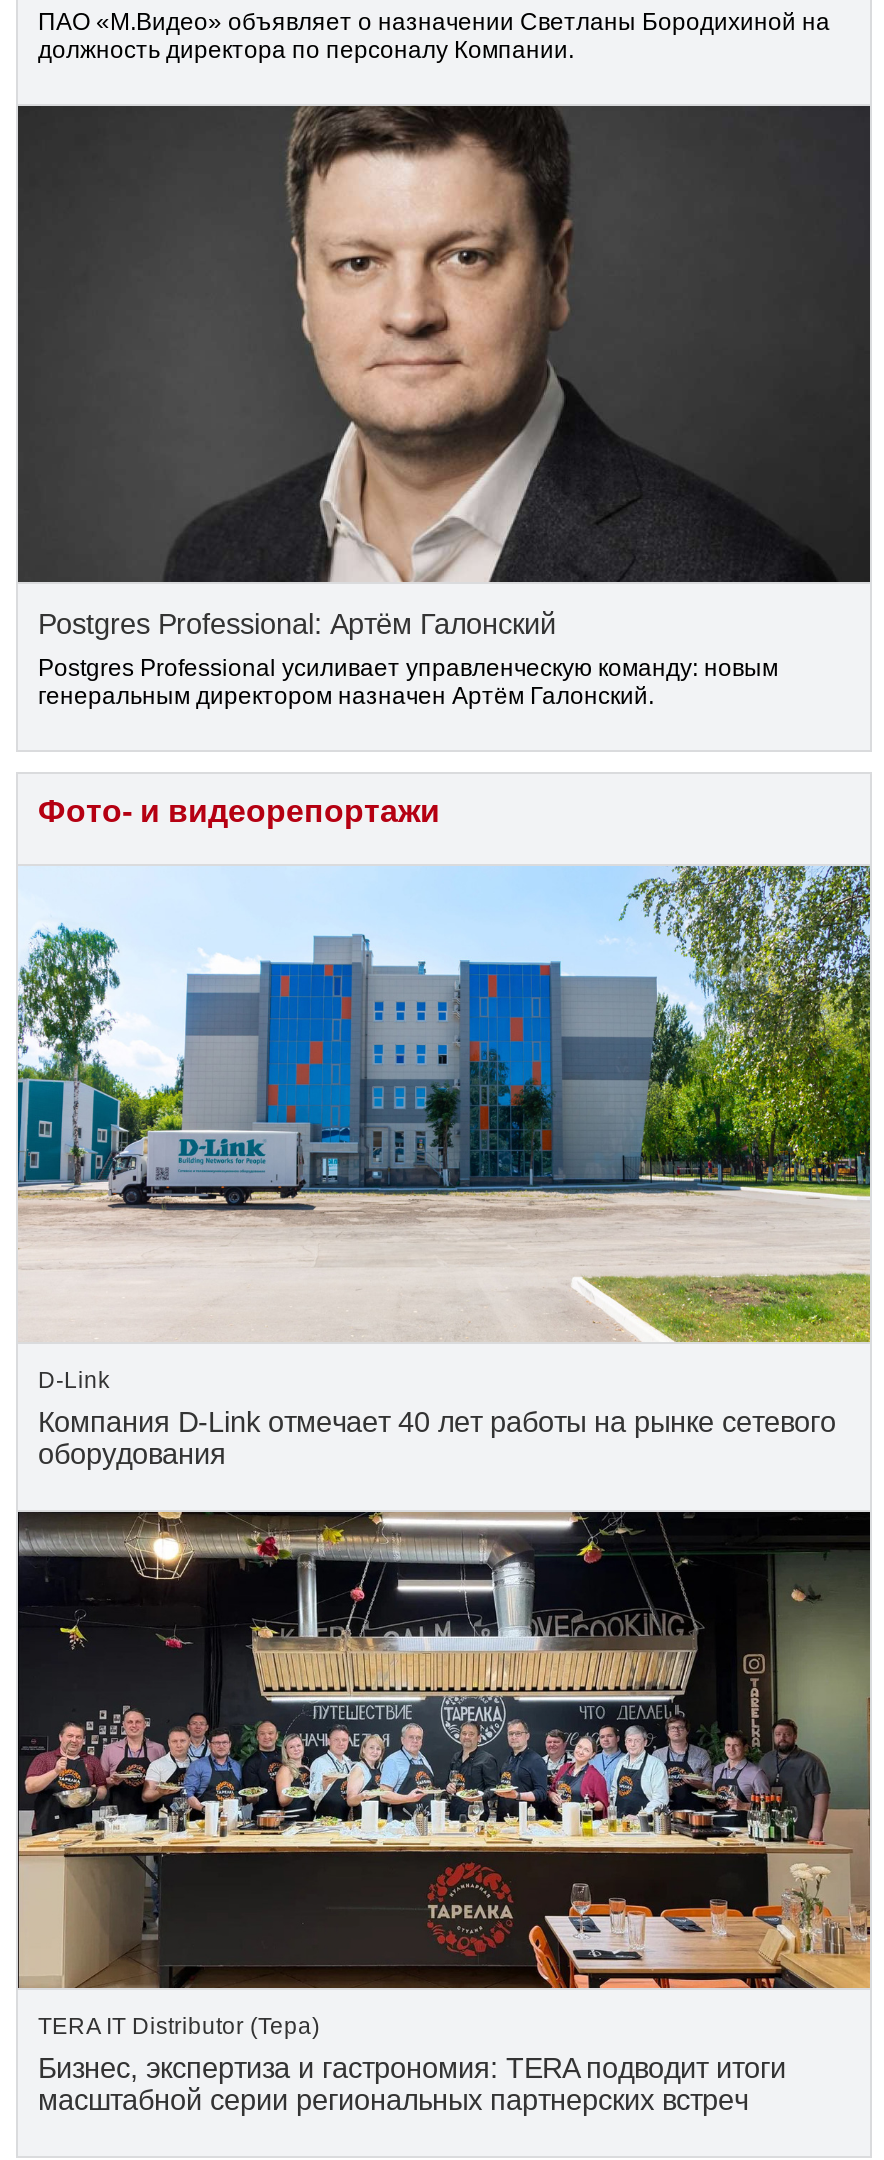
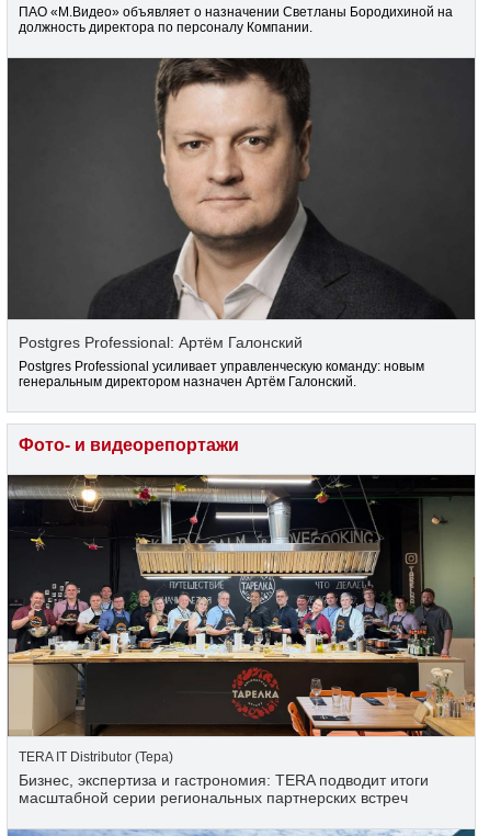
- [image]
- D-Link
- Компания D-Link отмечает 40 лет работы на рынке сетевого
- оборудования
